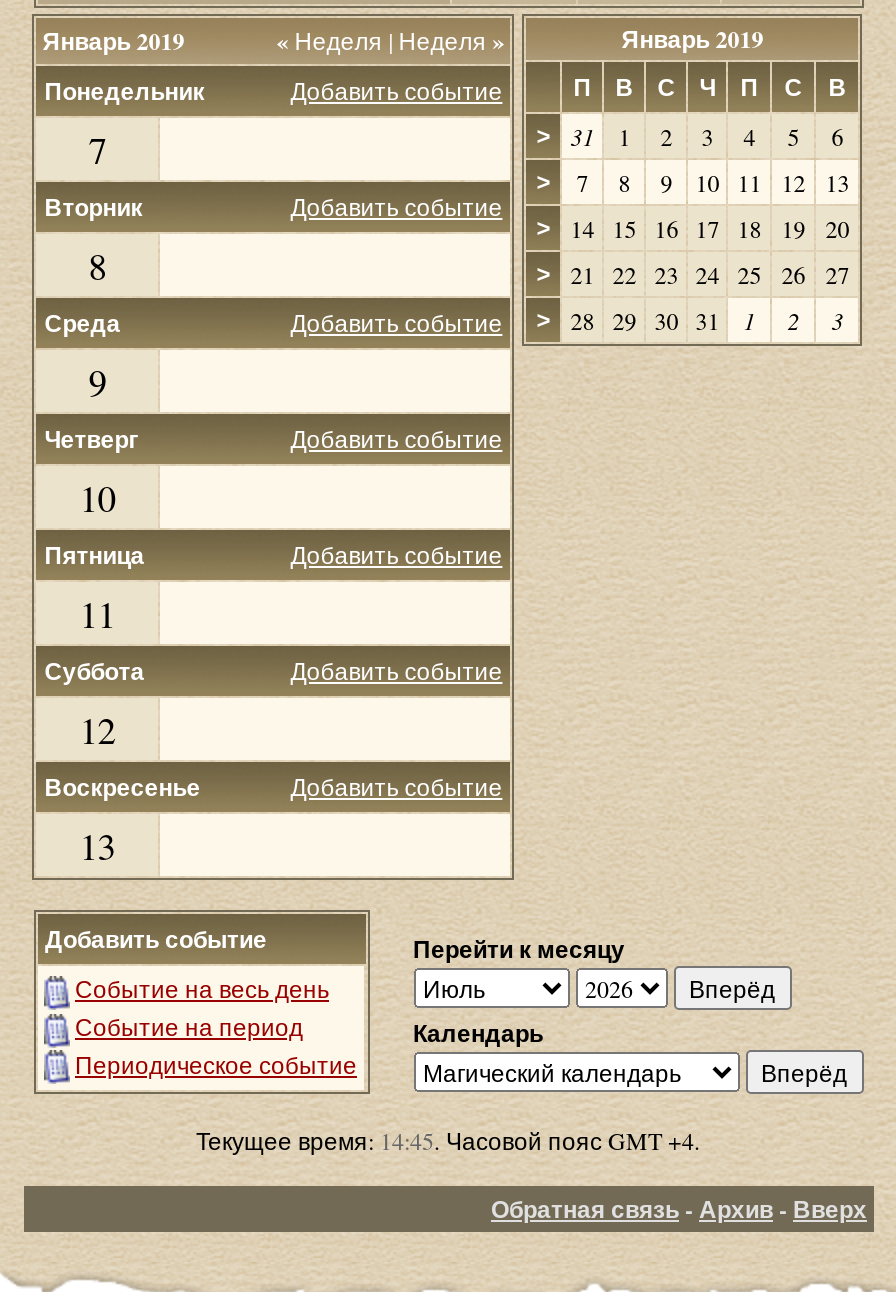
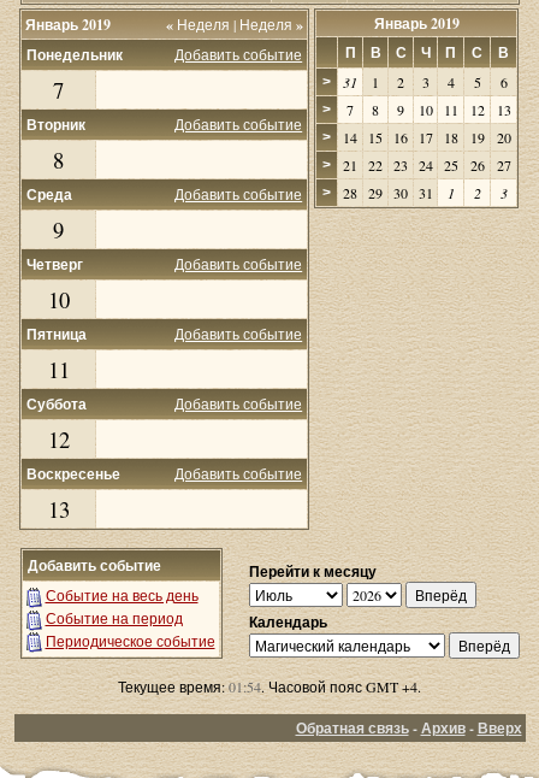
- Текущее время: 14:45. Часовой пояс GMT +4.
+ Текущее время: 01:54. Часовой пояс GMT +4.
